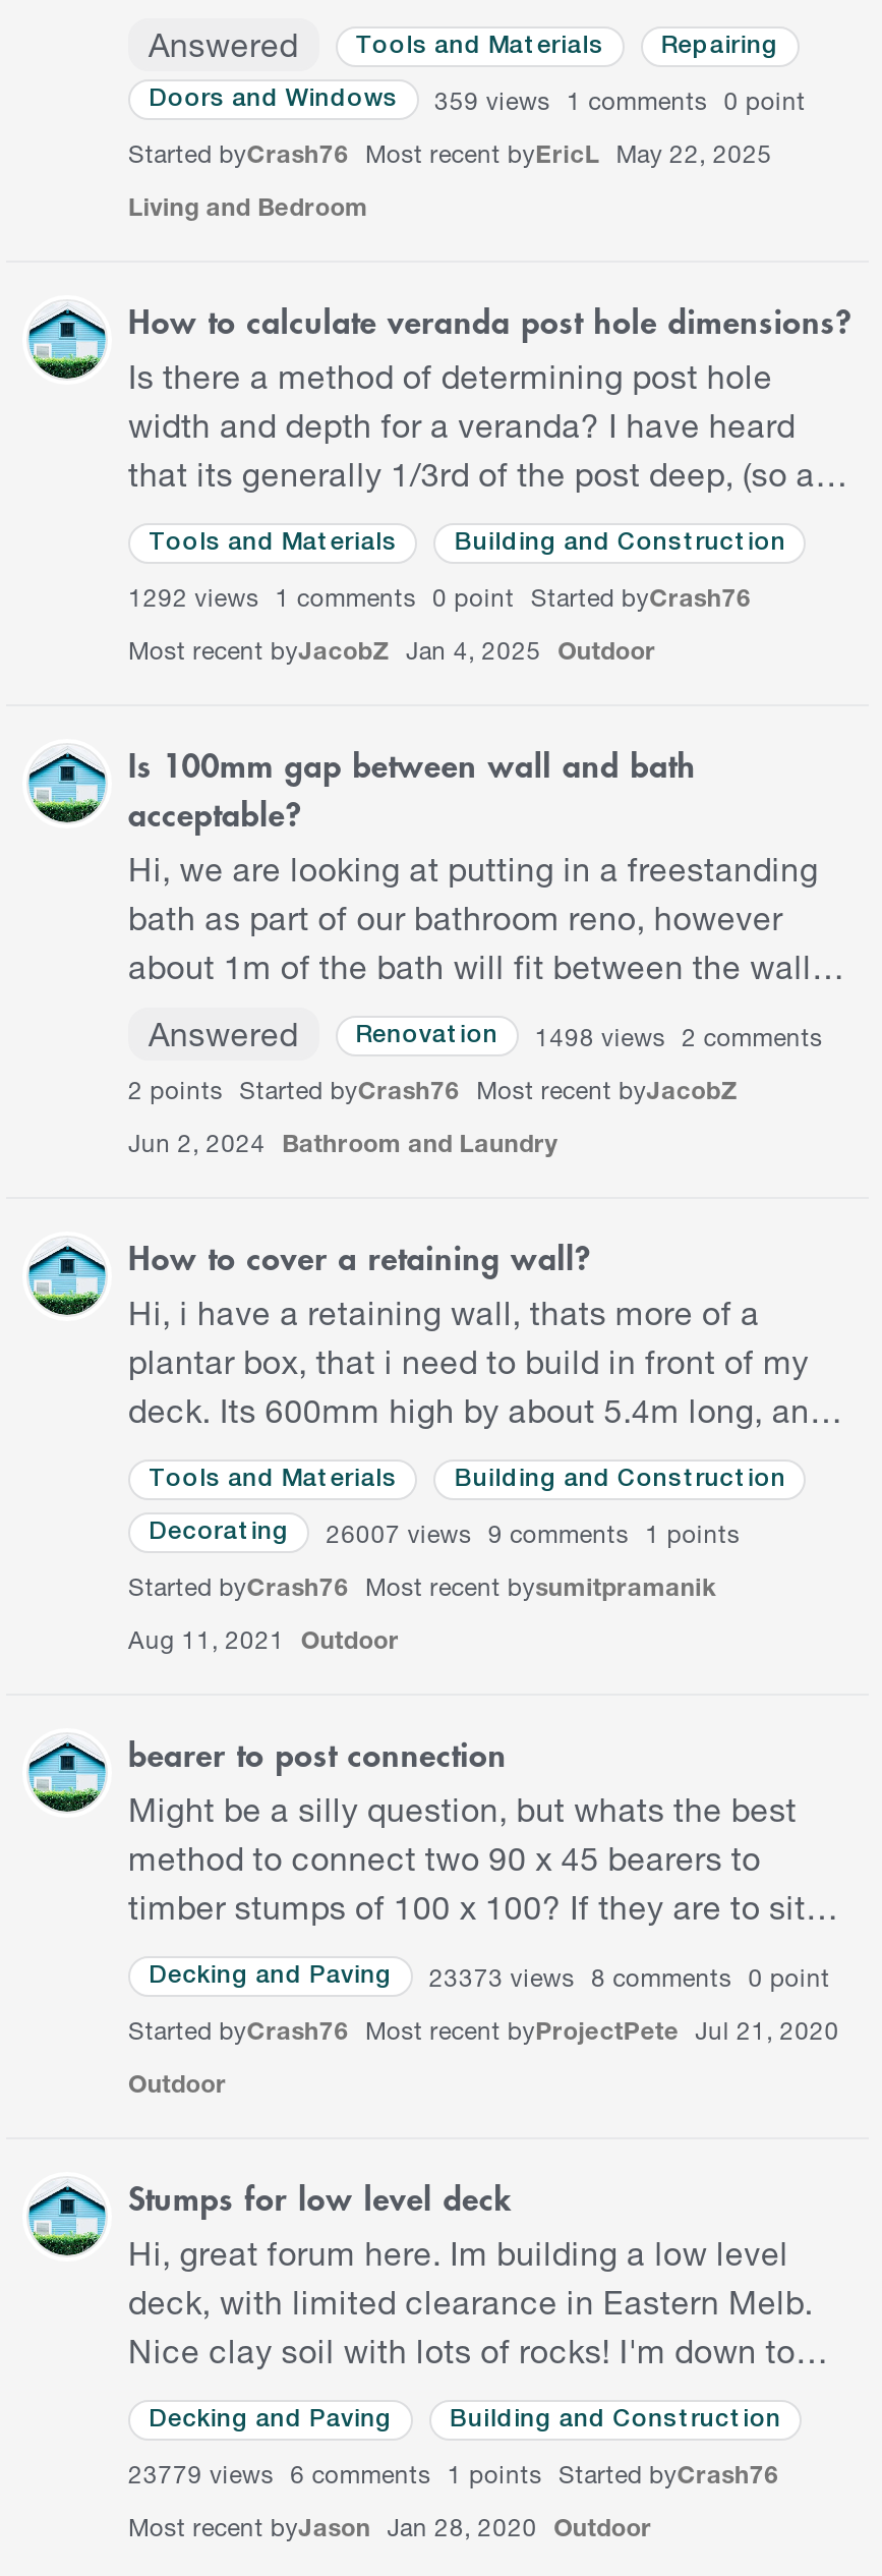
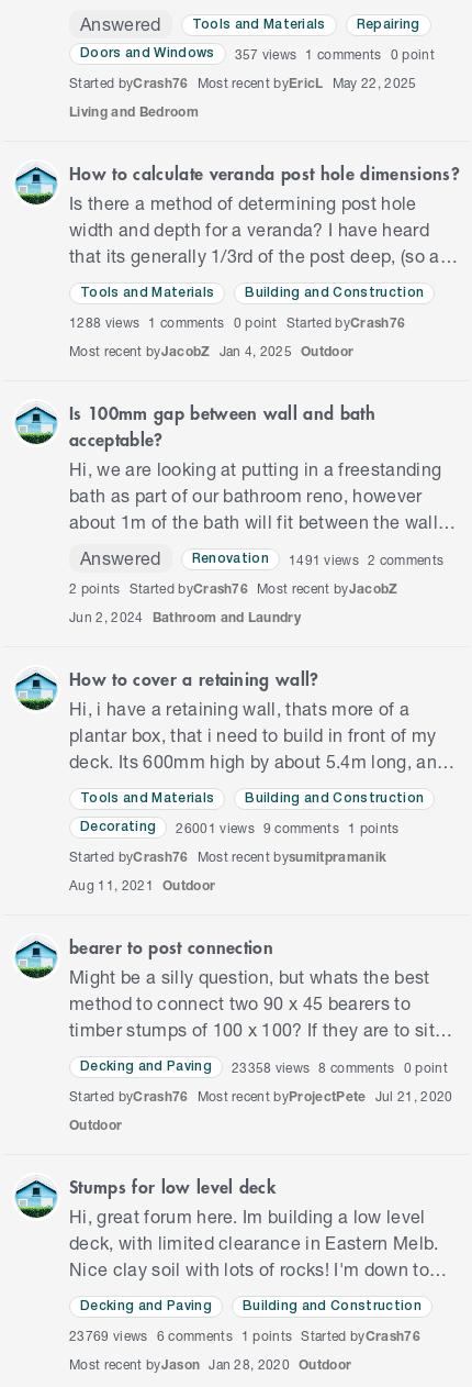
- 359 views 1 comments 0 point
+ 357 views 1 comments 0 point

- 1292 views 1 comments 0 point Started byCrash76
+ 1288 views 1 comments 0 point Started byCrash76

- 1498 views 2 comments
+ 1491 views 2 comments

- 26007 views 9 comments 1 points
+ 26001 views 9 comments 1 points

- 23373 views 8 comments 0 point
+ 23358 views 8 comments 0 point

- 23779 views 6 comments 1 points Started byCrash76
+ 23769 views 6 comments 1 points Started byCrash76
